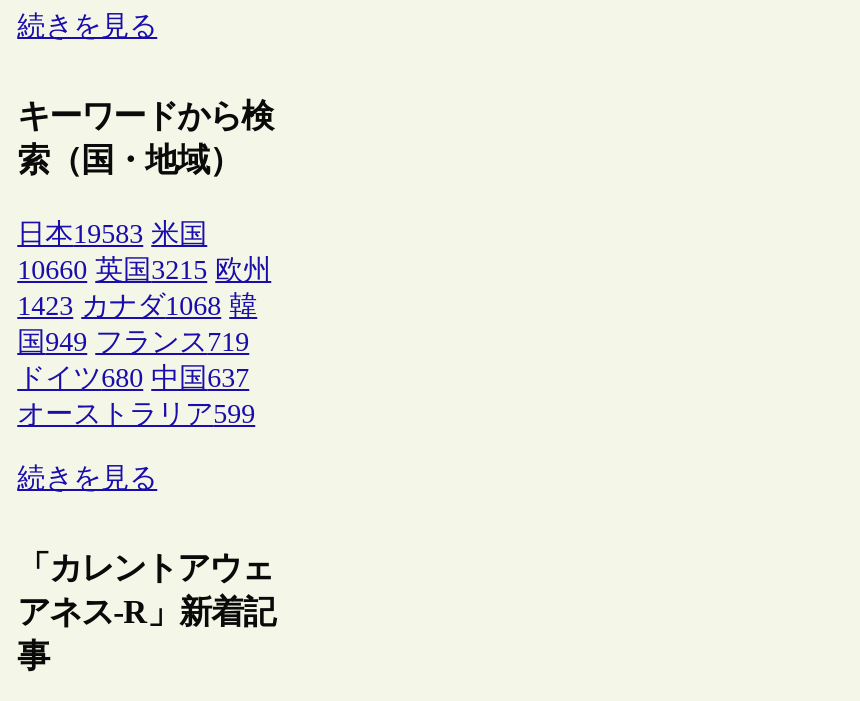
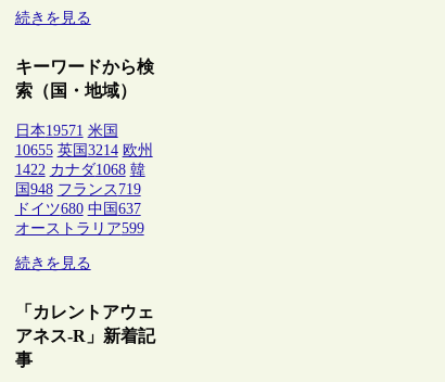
- 日本19583 米国
+ 日本19571 米国

- 10660 英国3215 欧州
+ 10655 英国3214 欧州

- 1423 カナダ1068 韓
+ 1422 カナダ1068 韓

- 国949 フランス719
+ 国948 フランス719
